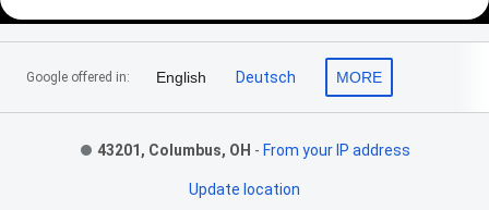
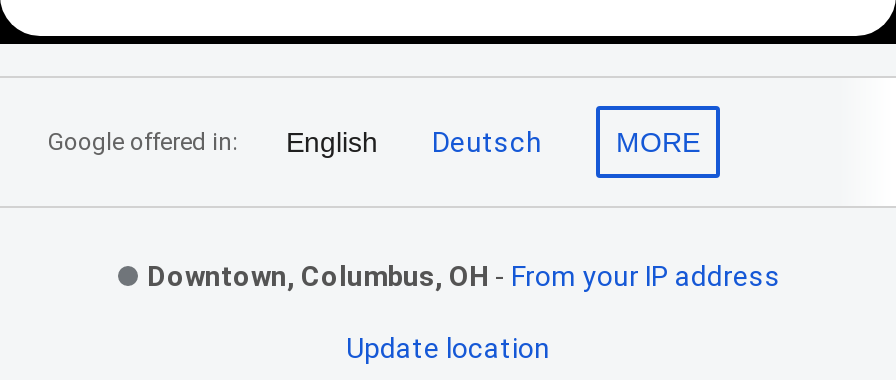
- 43201, Columbus, OH - From your IP address
+ Downtown, Columbus, OH - From your IP address
